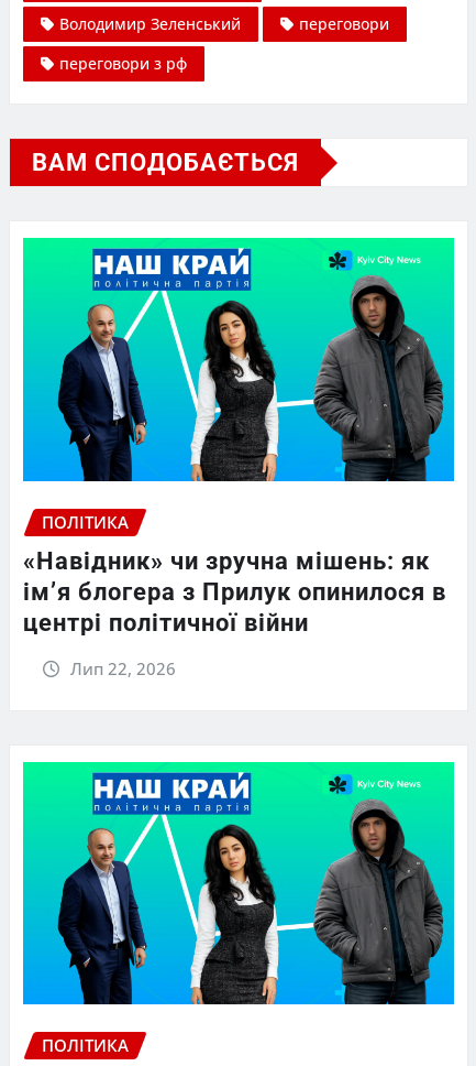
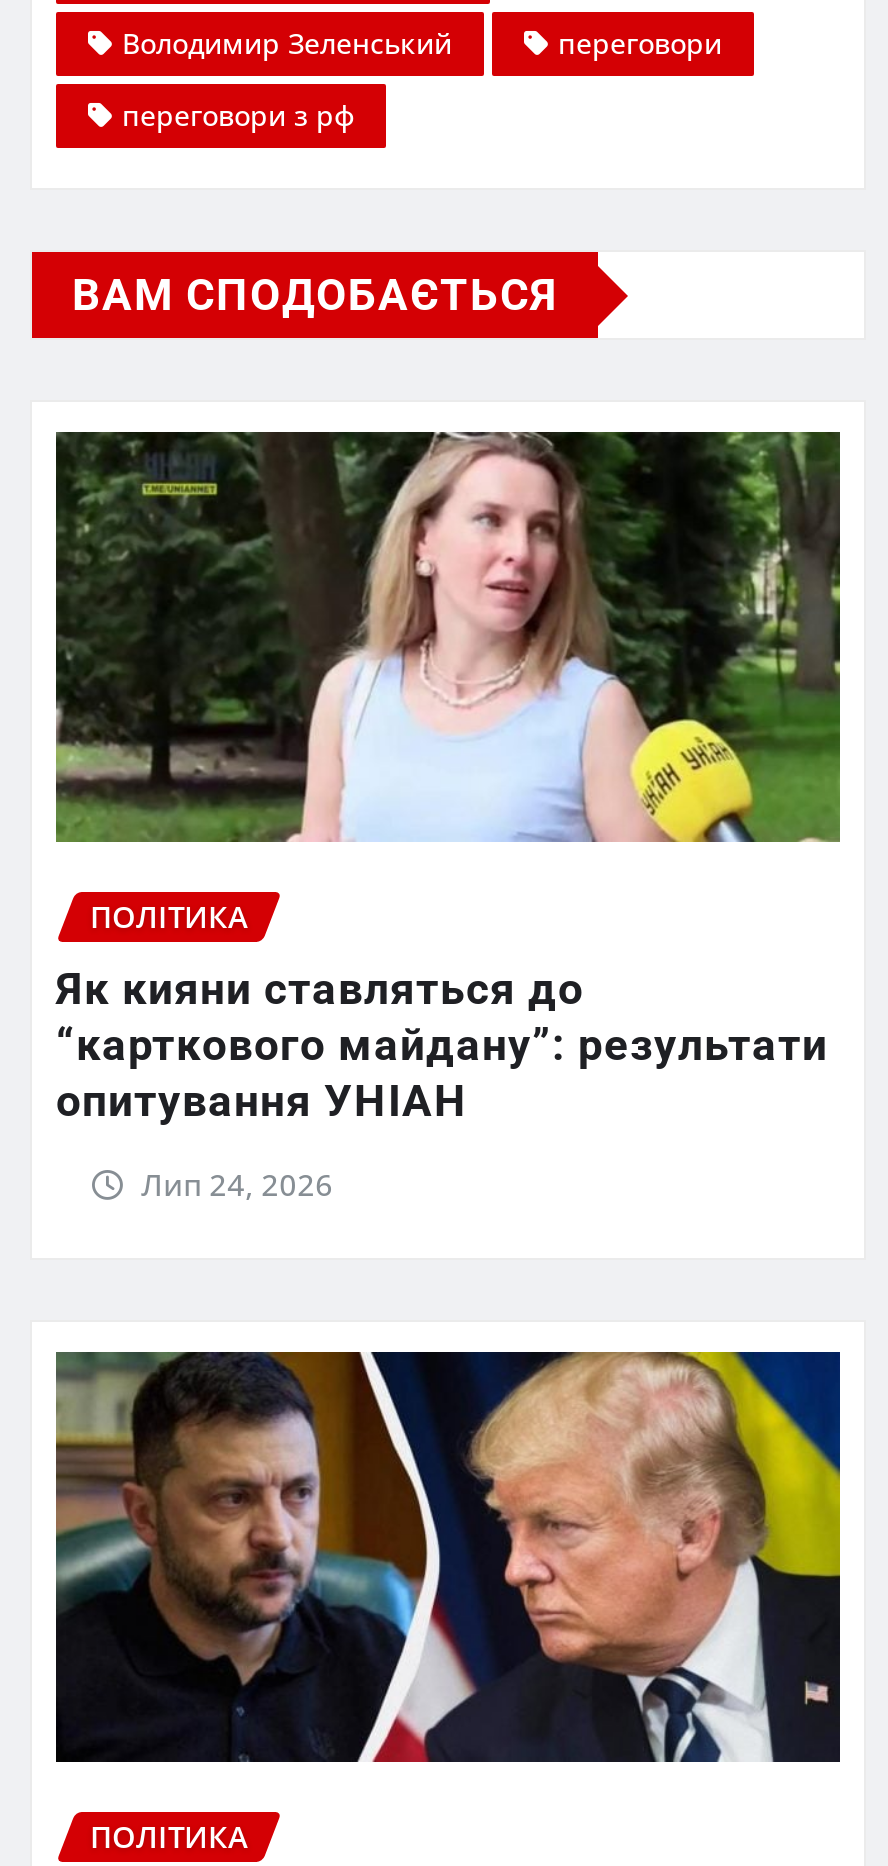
- [image]
+ [image]

- «Навідник» чи зручна мішень: як
- ім’я блогера з Прилук опинилося в
- центрі політичної війни
+ Як кияни ставляться до
+ “карткового майдану”: результати
+ опитування УНІАН

- Лип 22, 2026
+ Лип 24, 2026

- [image]
+ [image]
